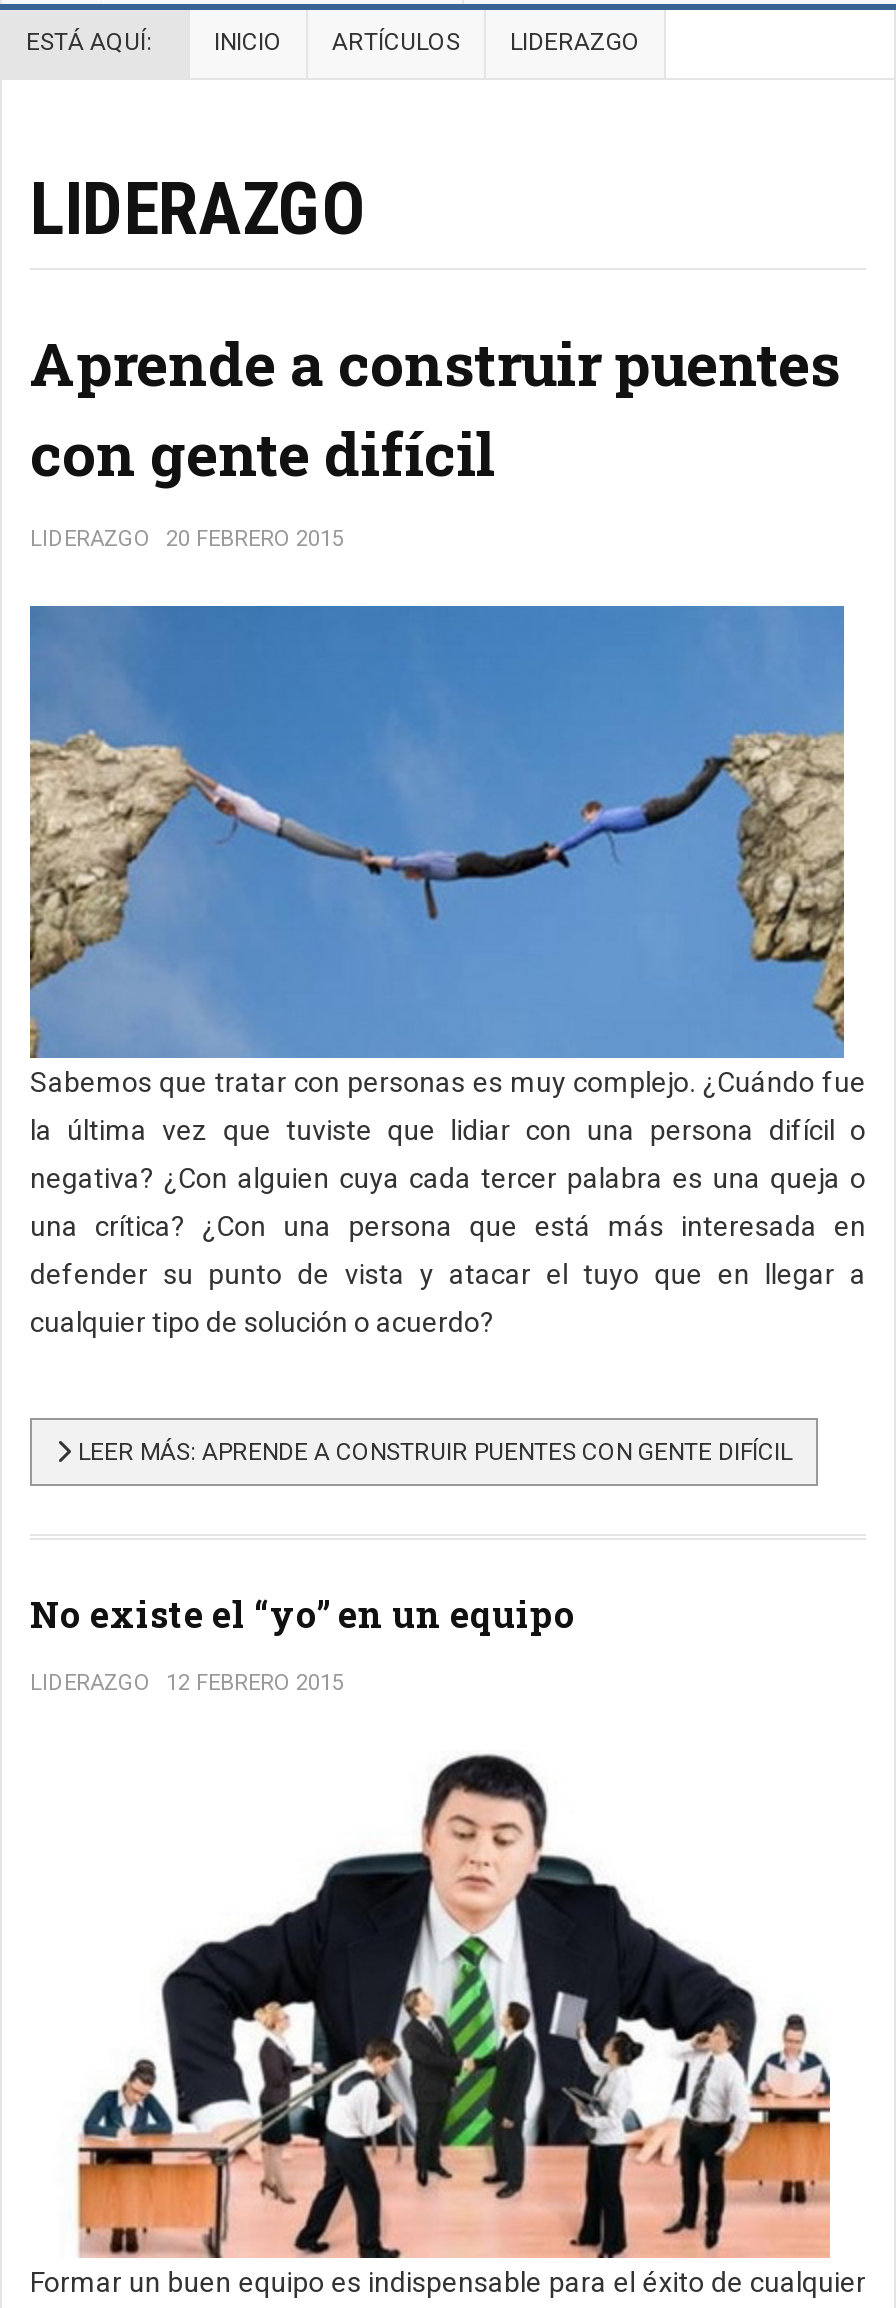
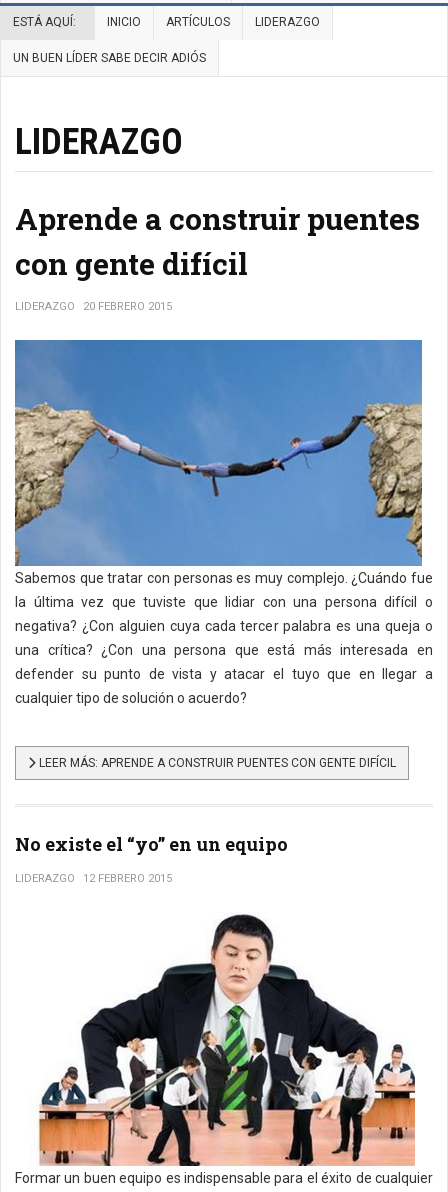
+ UN BUEN LÍDER SABE DECIR ADIÓS
